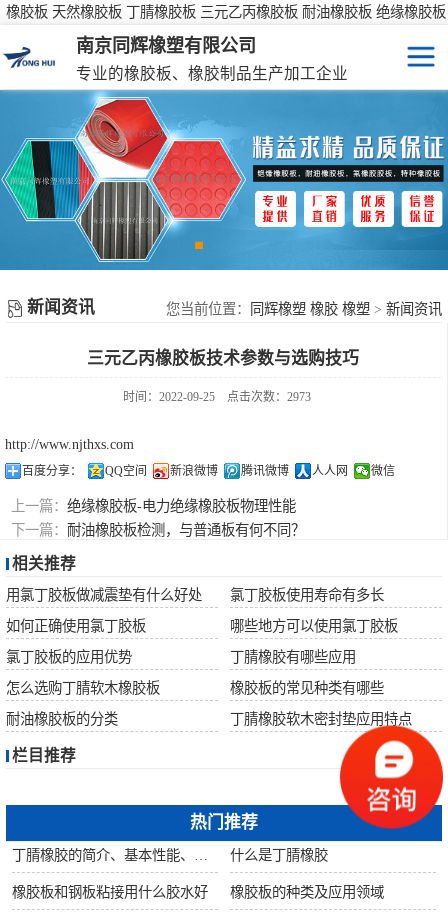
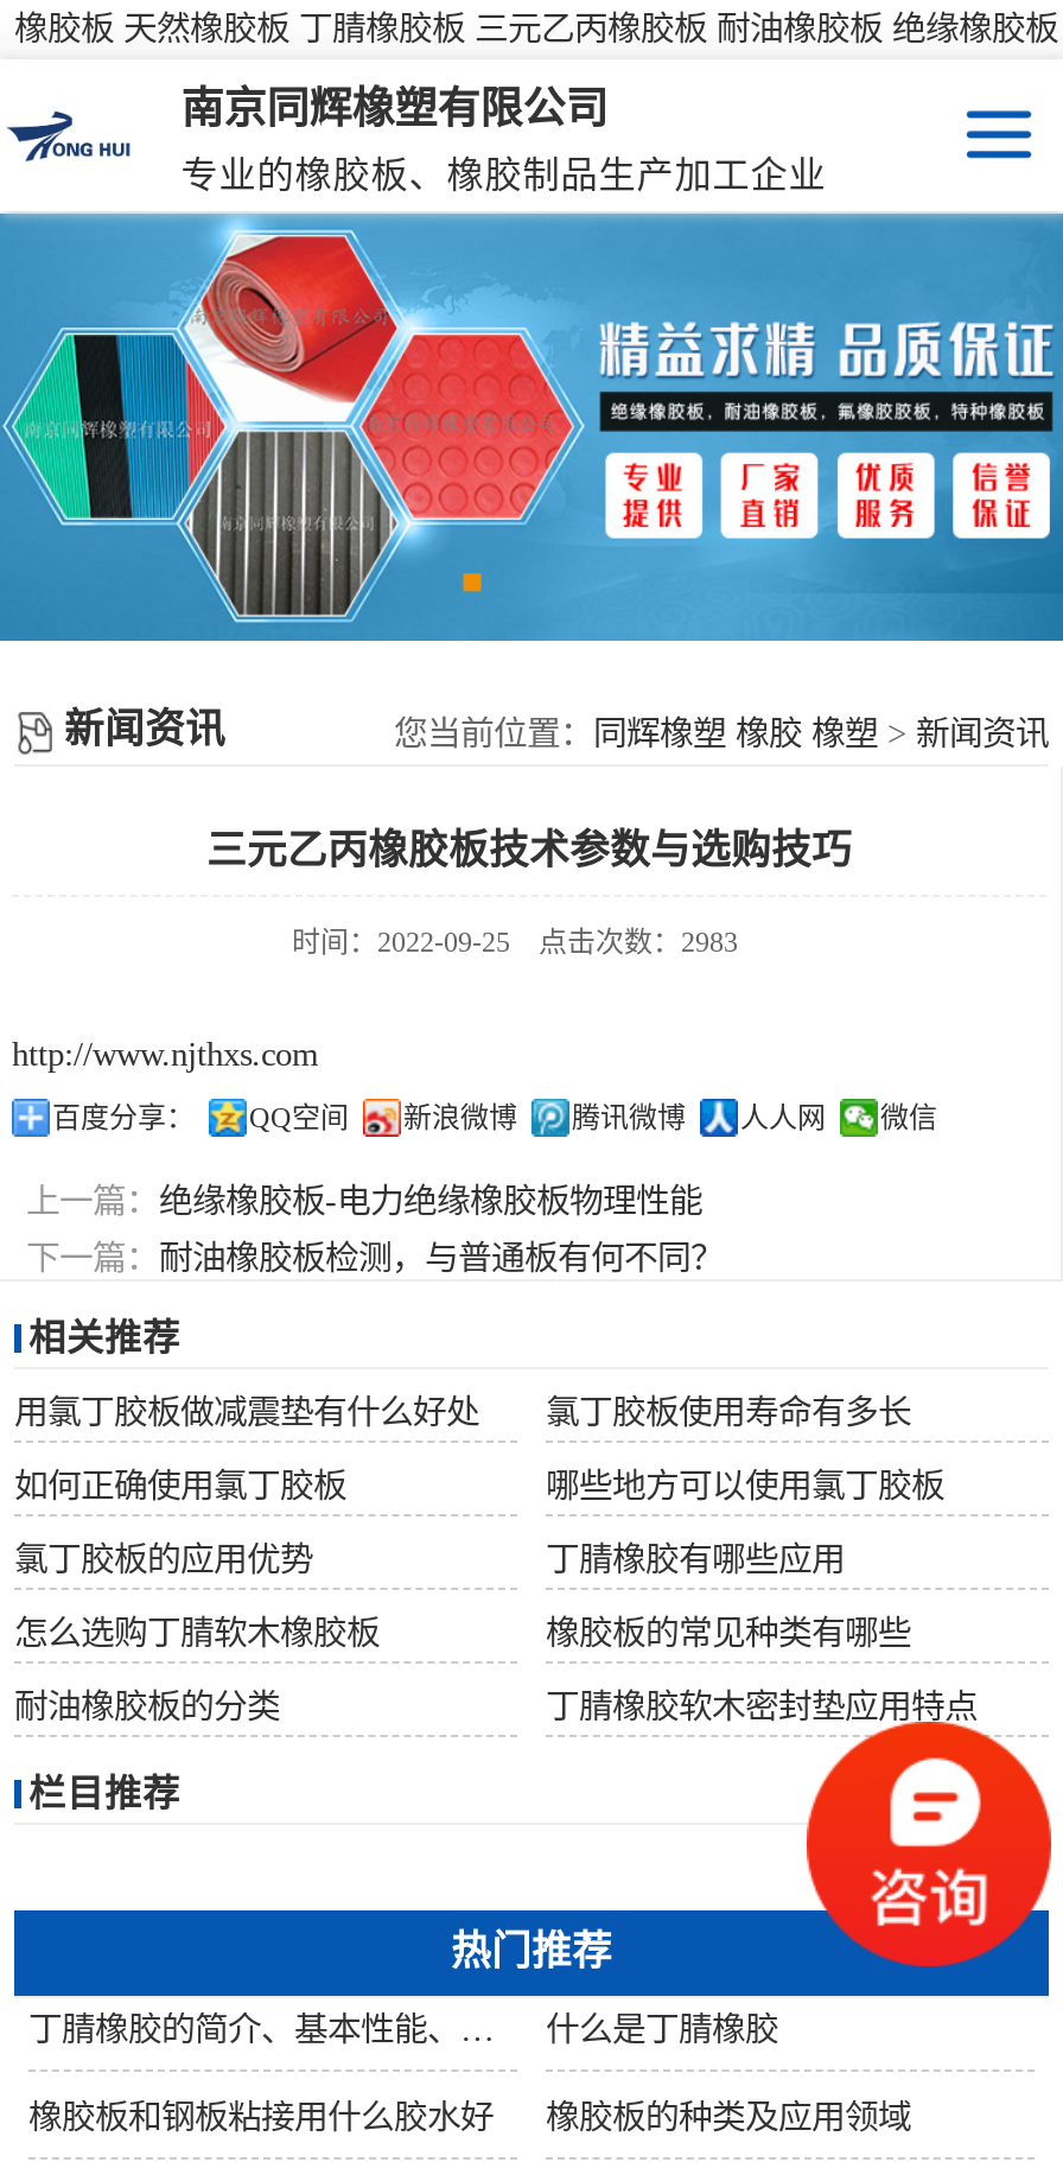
- 时间：2022-09-25 点击次数：2973
+ 时间：2022-09-25 点击次数：2983
